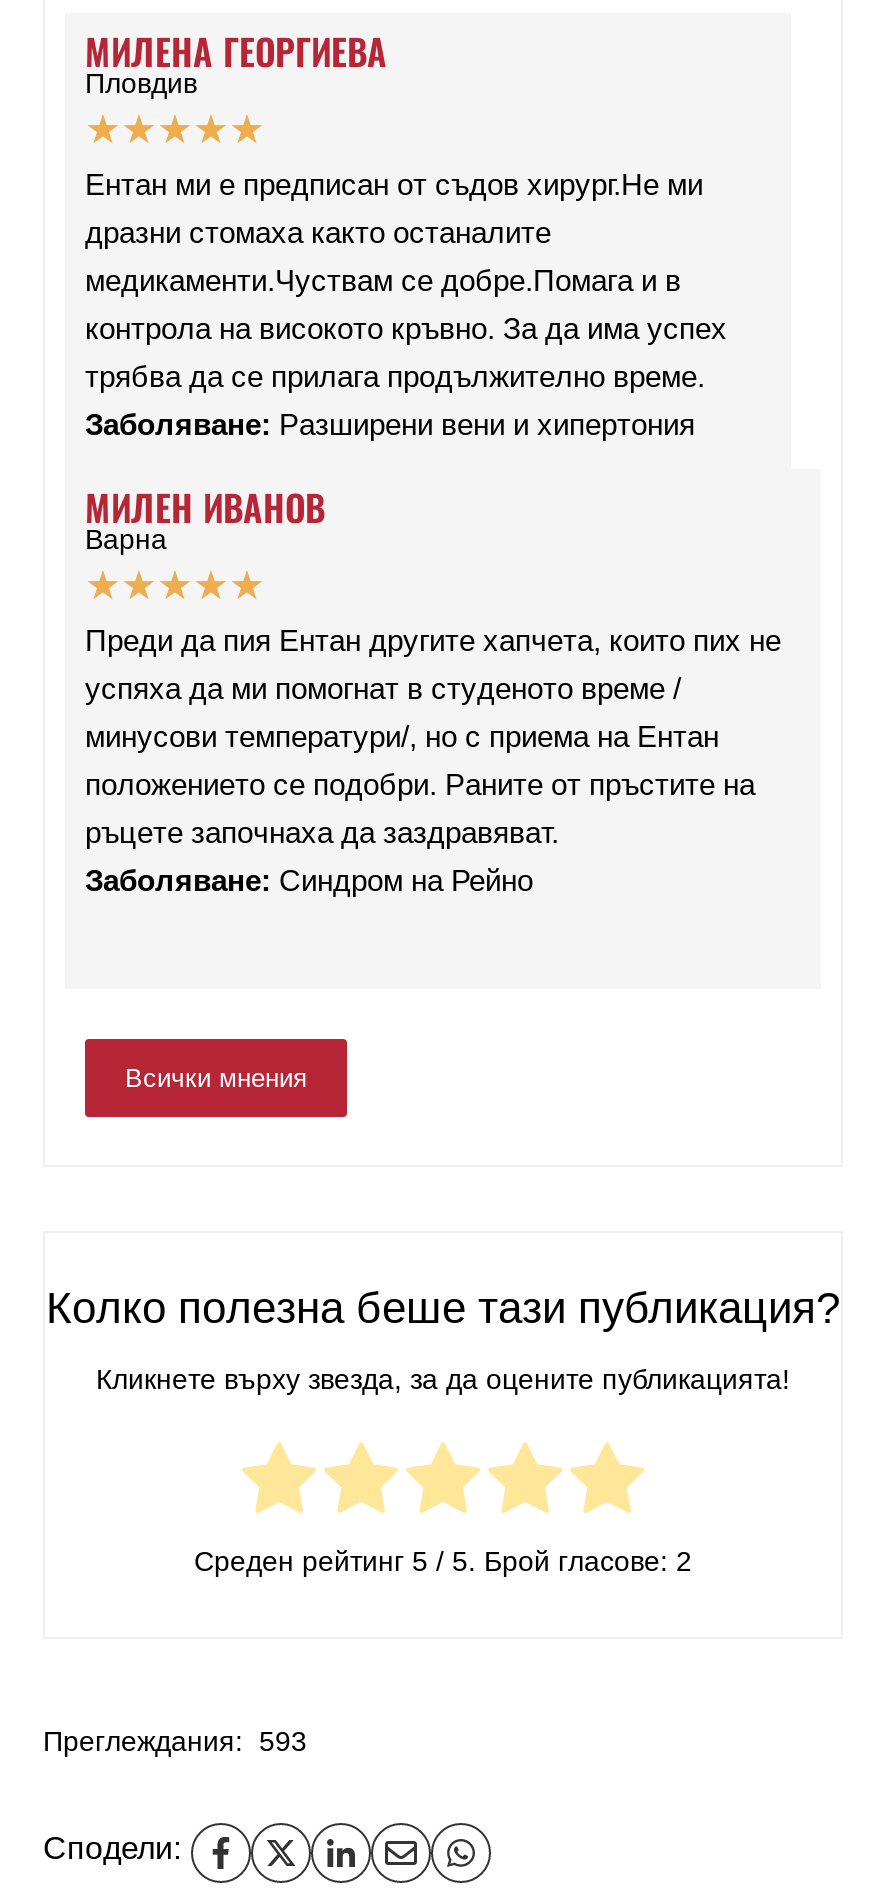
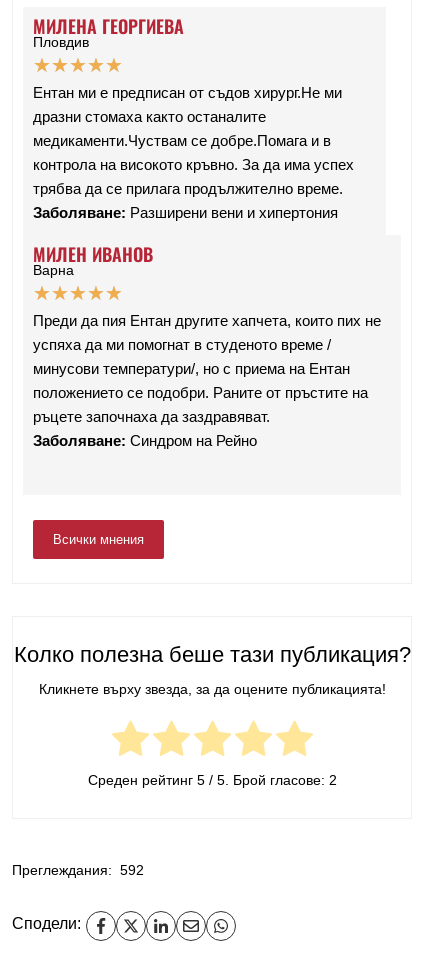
- Преглеждания: 593
+ Преглеждания: 592
